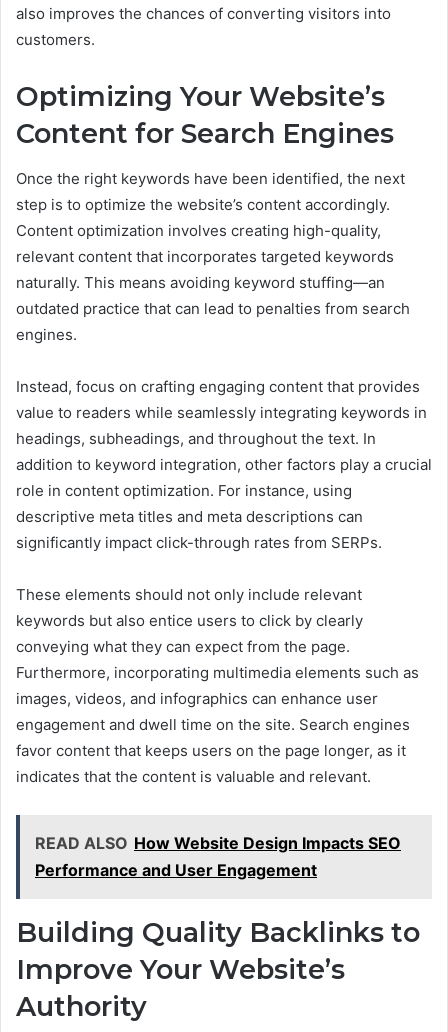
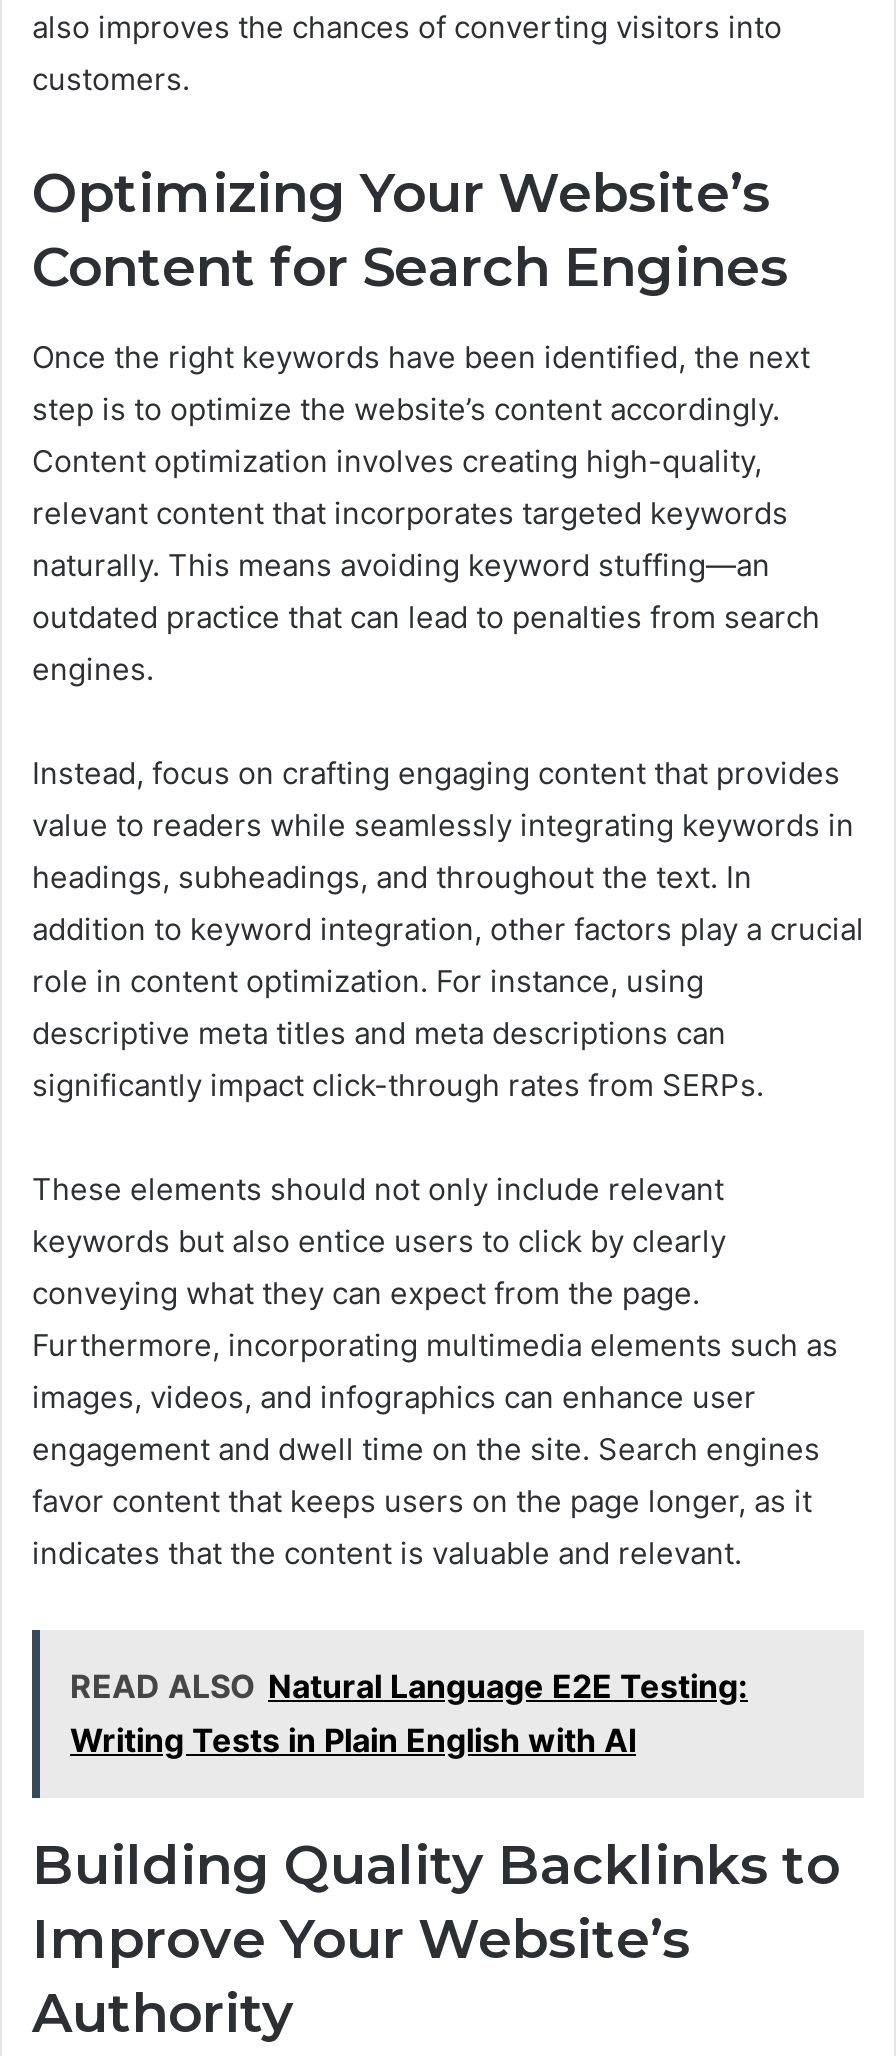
- READ ALSO How Website Design Impacts SEO
- Performance and User Engagement
+ READ ALSO Natural Language E2E Testing:
+ Writing Tests in Plain English with AI
